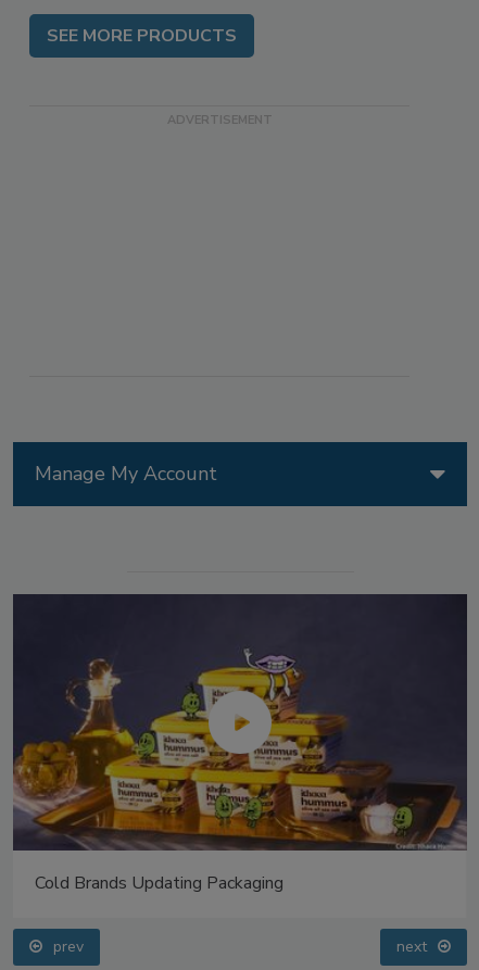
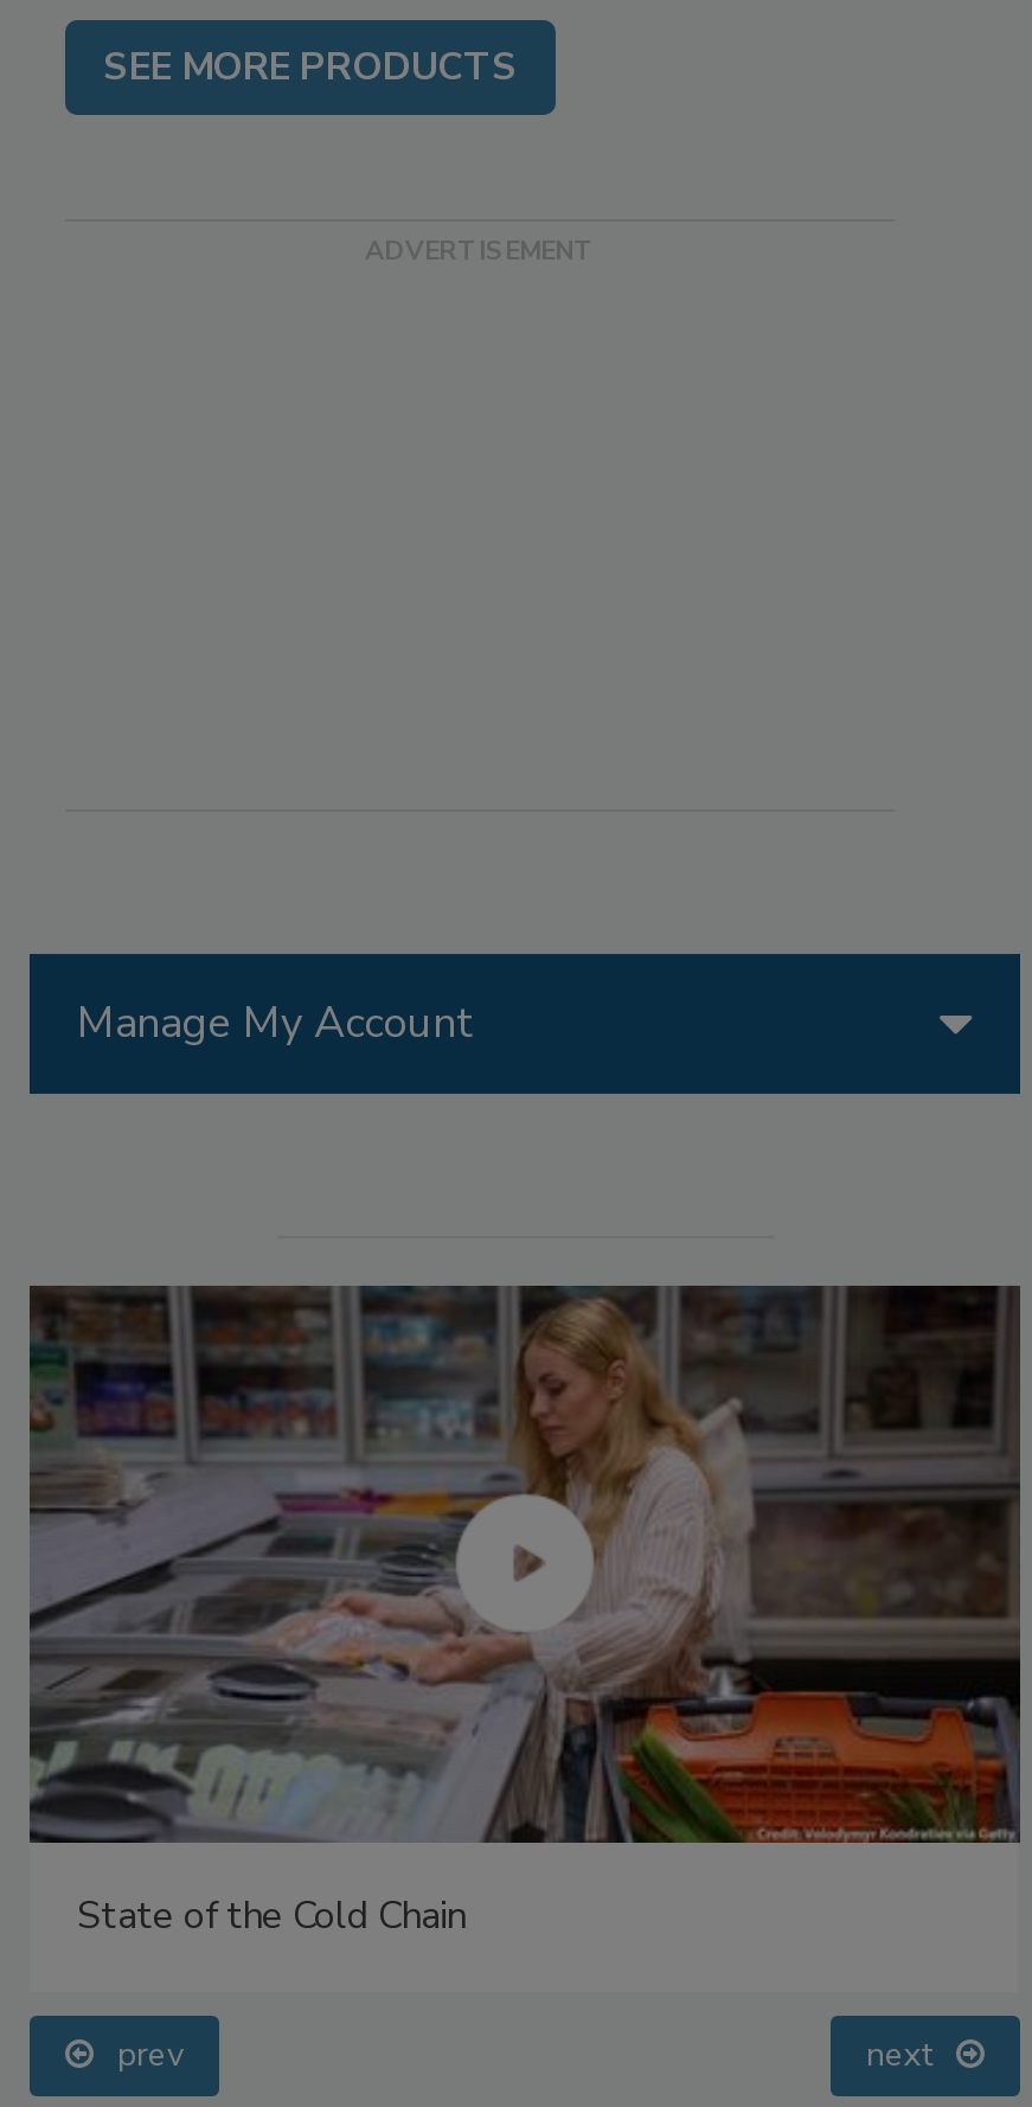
- [image]
- Cold Brands Updating Packaging
+ [image]
+ State of the Cold Chain
